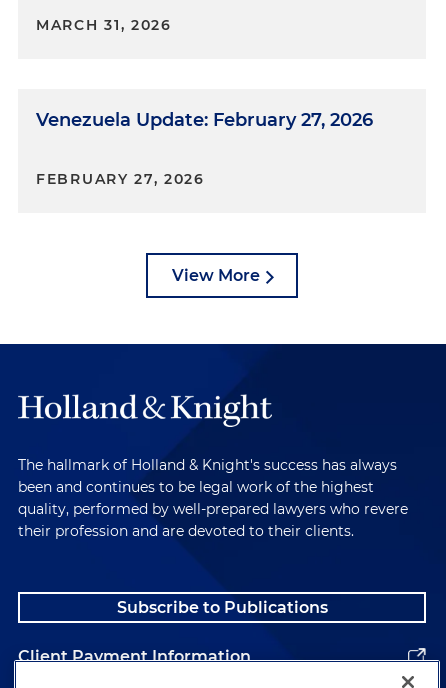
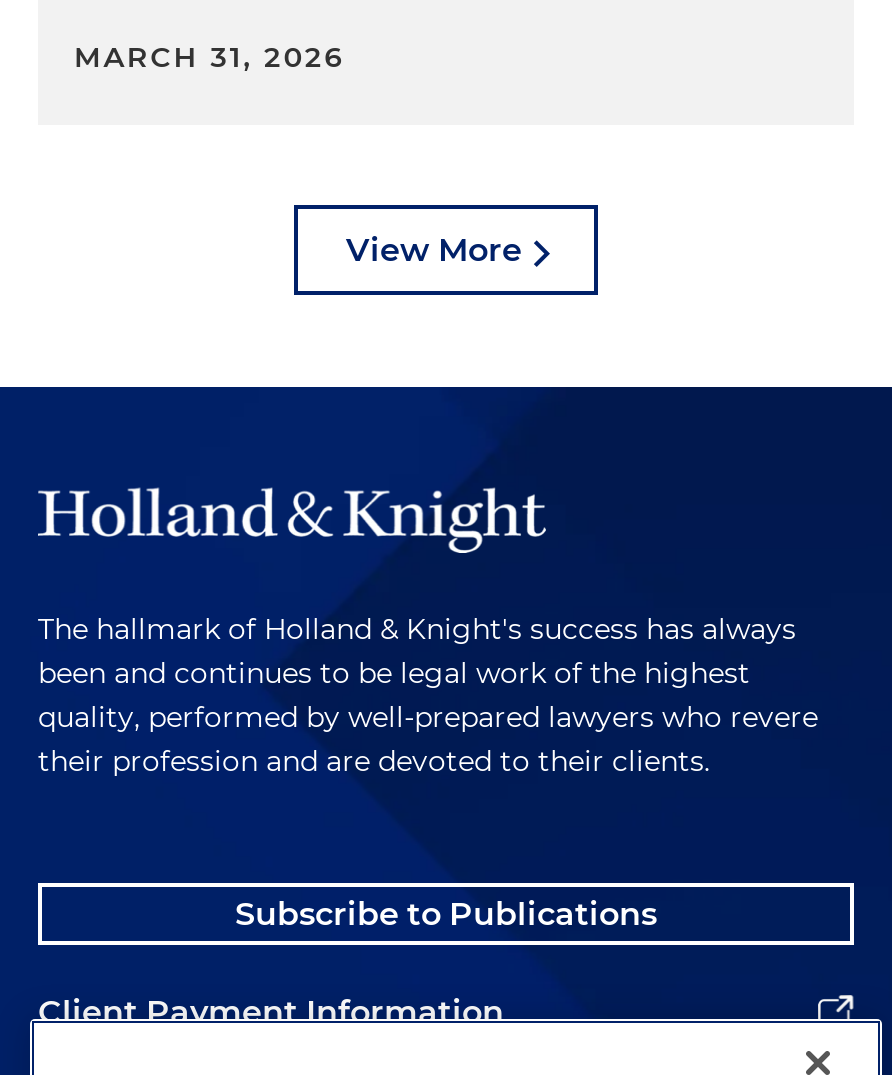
- Venezuela Update: February 27, 2026
- FEBRUARY 27, 2026
